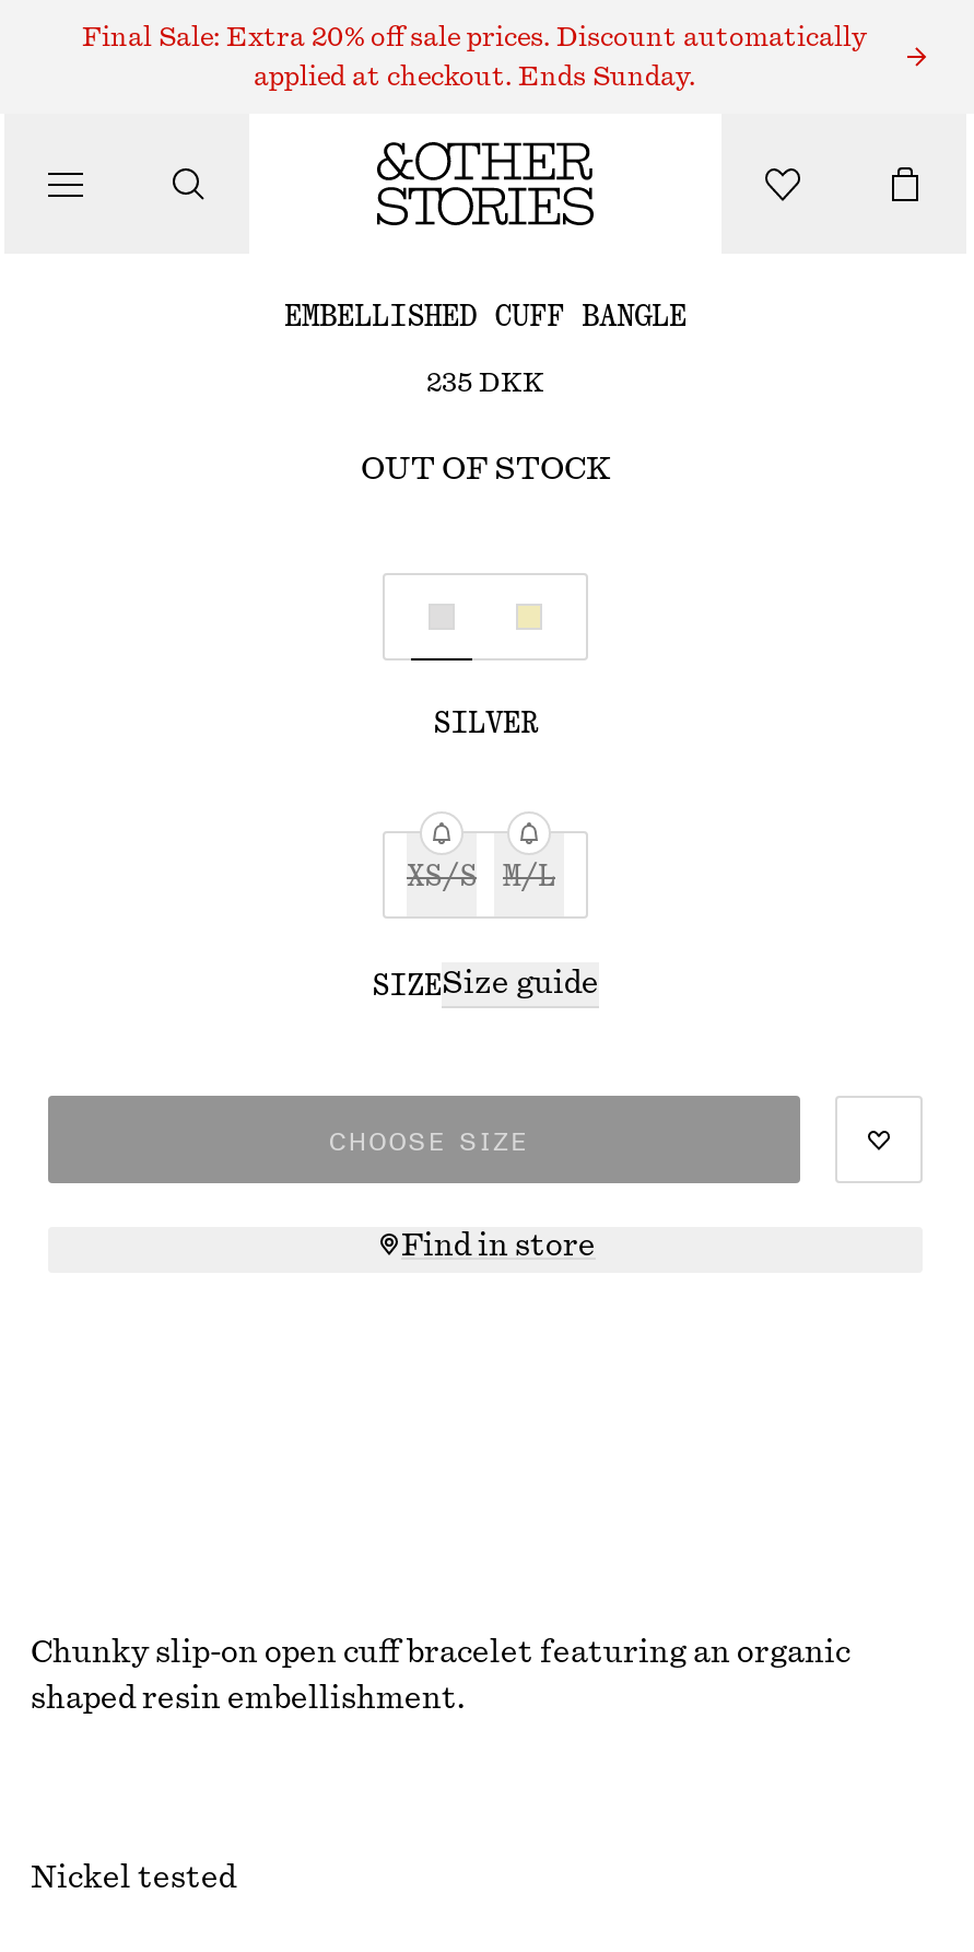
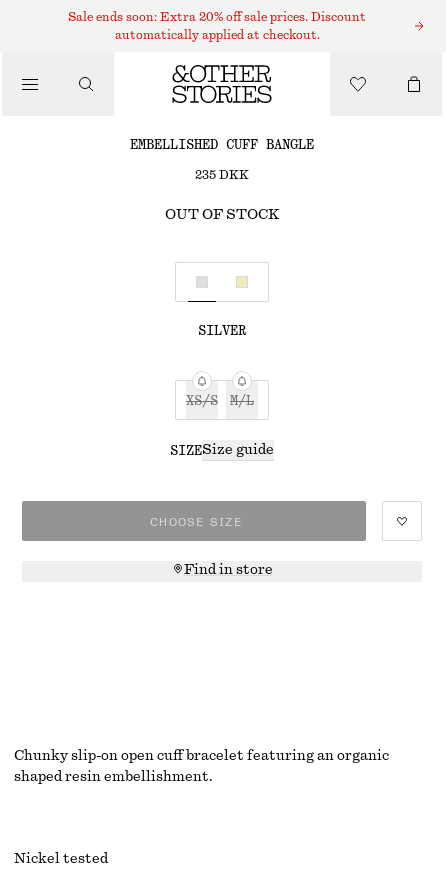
- Final Sale: Extra 20% off sale prices. Discount automatically
+ Sale ends soon: Extra 20% off sale prices. Discount

- applied at checkout. Ends Sunday.
+ automatically applied at checkout.
